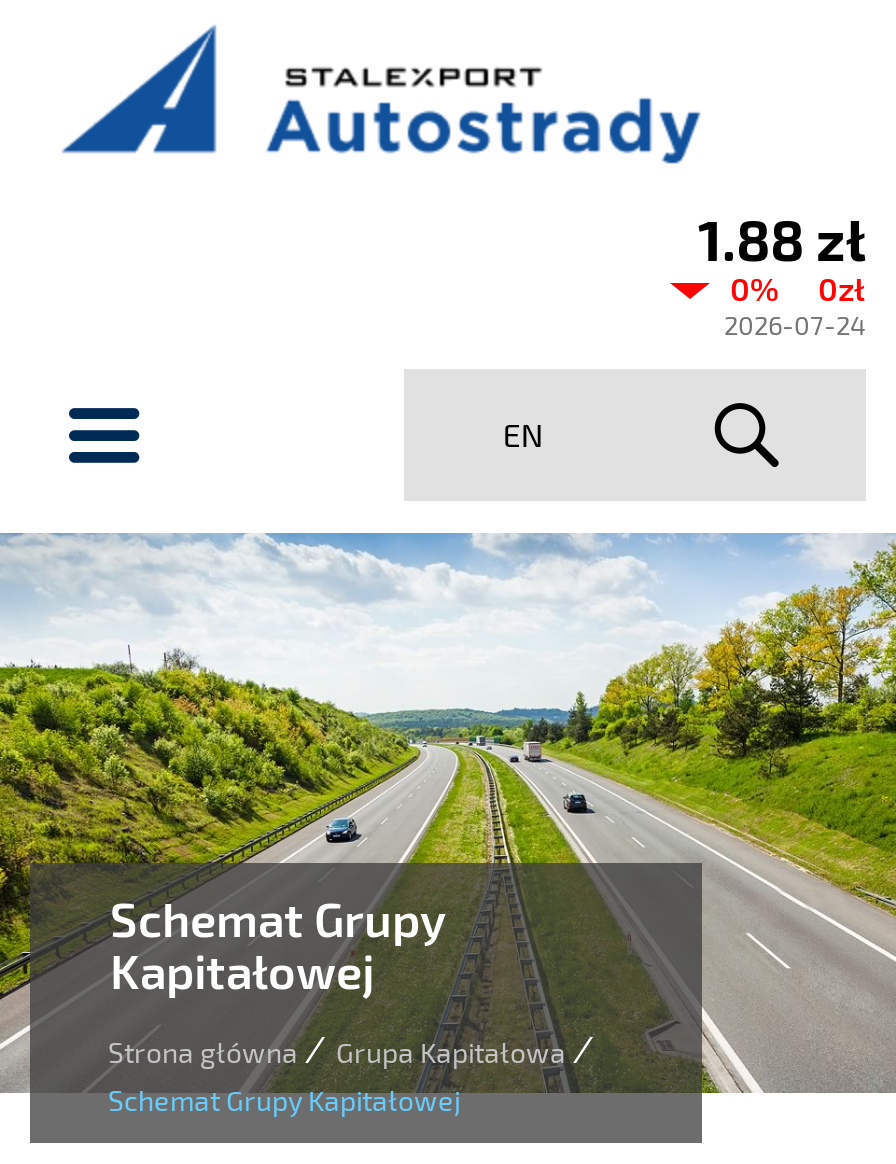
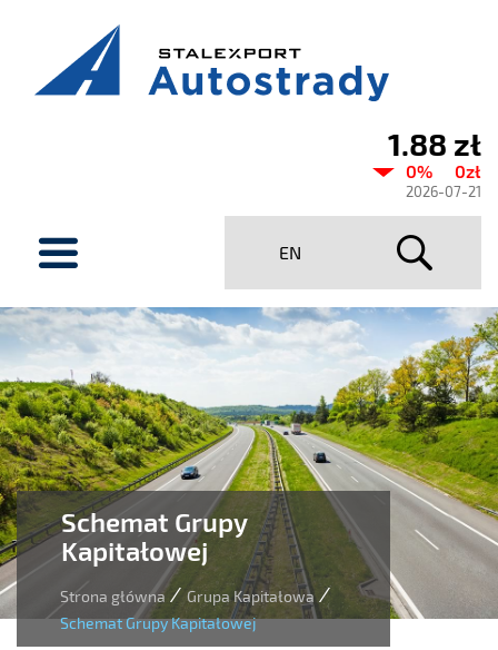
- 2026-07-24
+ 2026-07-21
